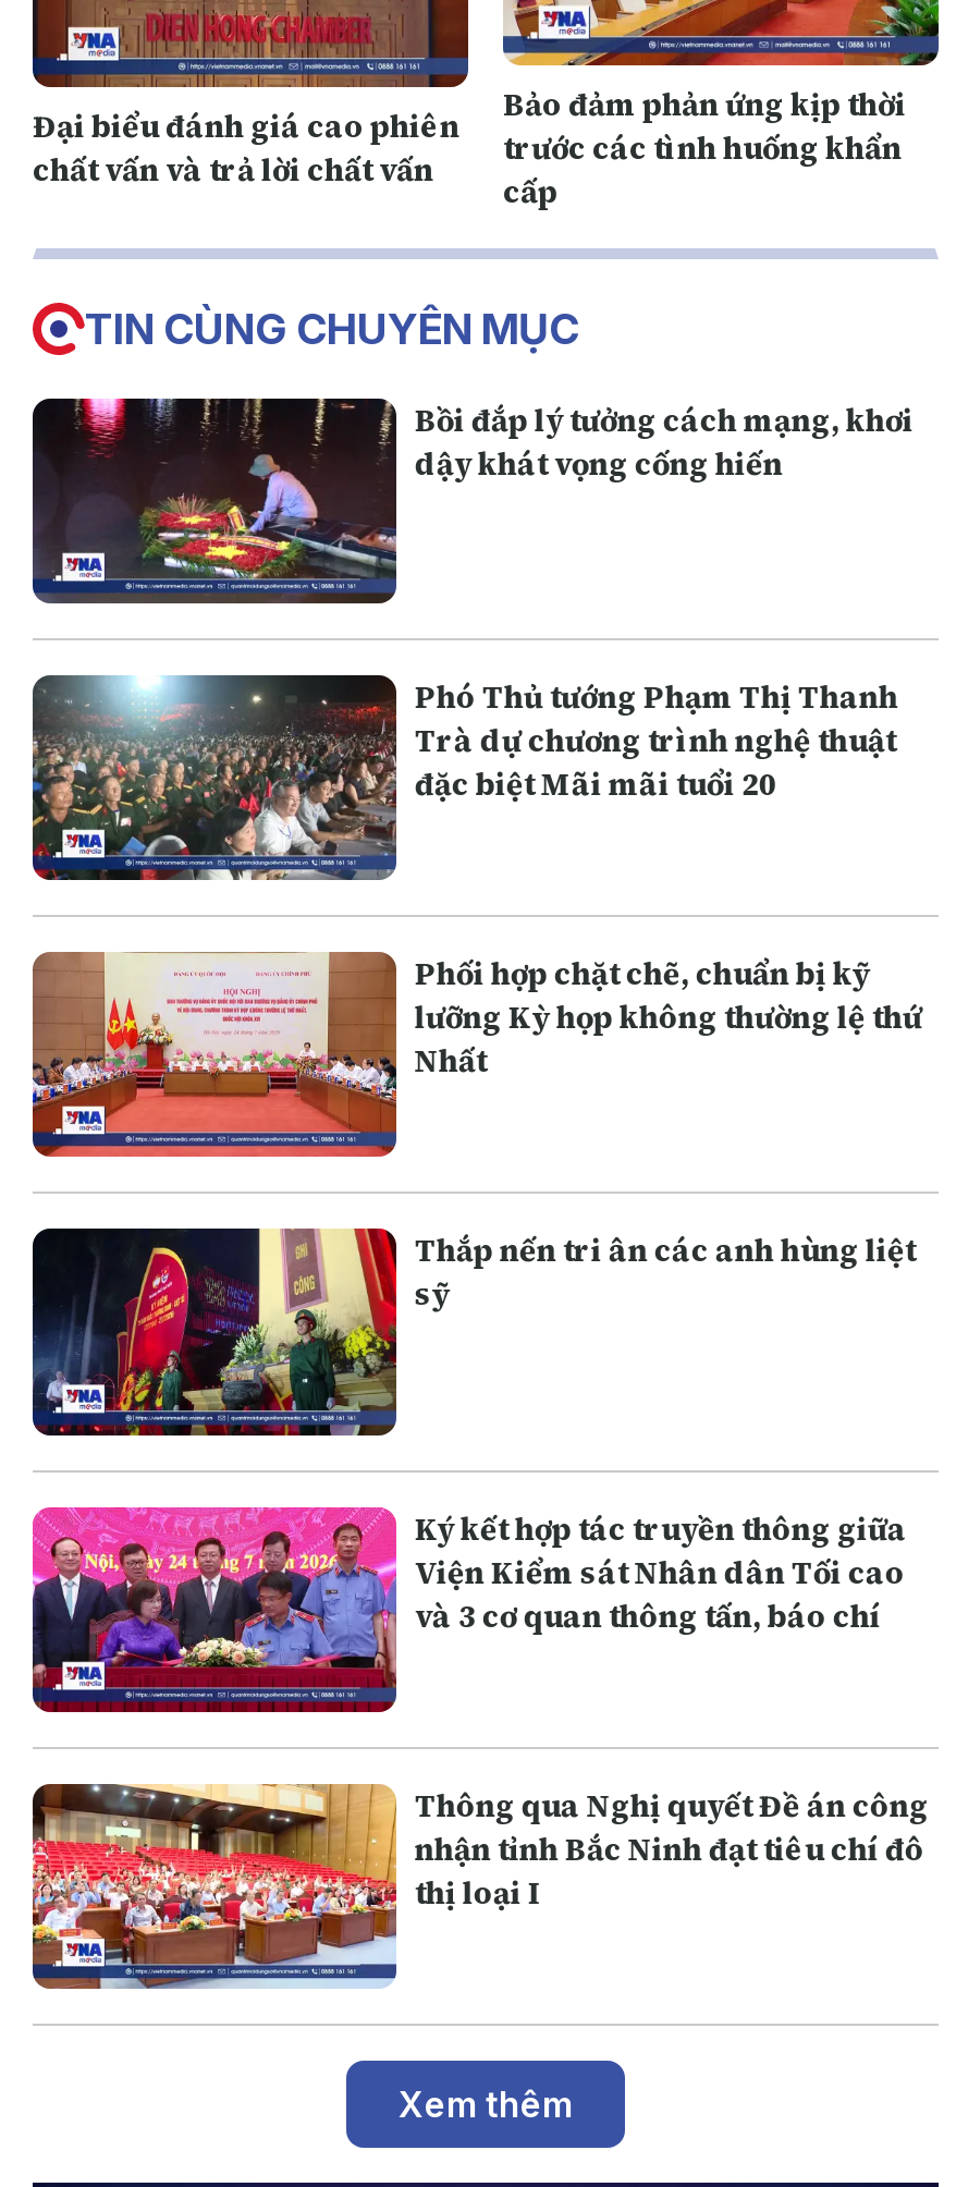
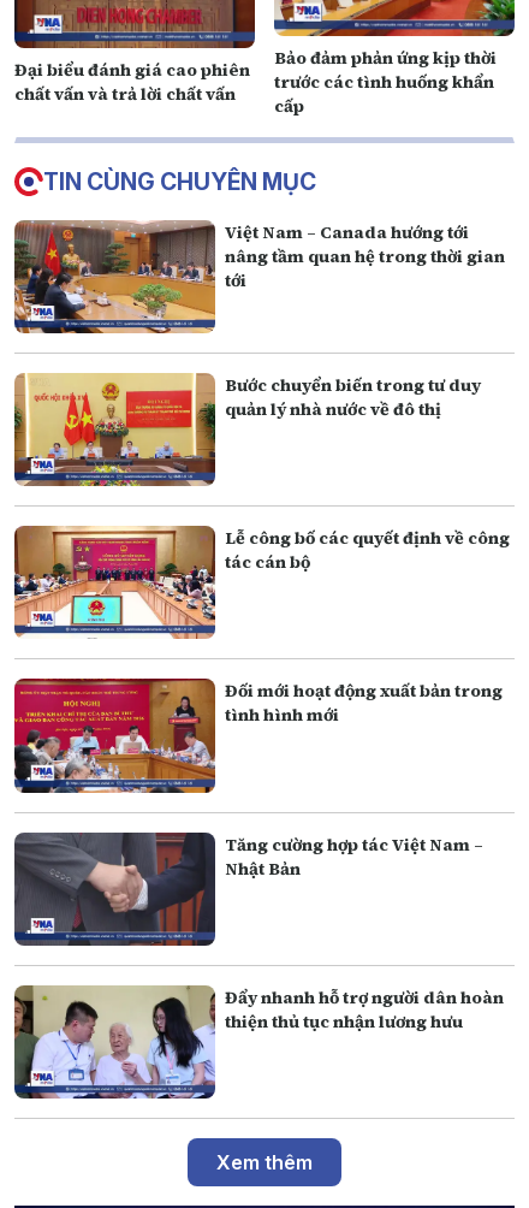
- [image]
- Bồi đắp lý tưởng cách mạng, khơi
- dậy khát vọng cống hiến
+ [image]
+ Việt Nam – Canada hướng tới
+ nâng tầm quan hệ trong thời gian
+ tới

- [image]
- Phó Thủ tướng Phạm Thị Thanh
- Trà dự chương trình nghệ thuật
- đặc biệt Mãi mãi tuổi 20
+ [image]
+ Bước chuyển biến trong tư duy
+ quản lý nhà nước về đô thị

- [image]
- Phối hợp chặt chẽ, chuẩn bị kỹ
- lưỡng Kỳ họp không thường lệ thứ
- Nhất
+ [image]
+ Lễ công bố các quyết định về công
+ tác cán bộ

- [image]
- Thắp nến tri ân các anh hùng liệt
- sỹ
+ [image]
+ Đối mới hoạt động xuất bản trong
+ tình hình mới

- [image]
- Ký kết hợp tác truyền thông giữa
- Viện Kiểm sát Nhân dân Tối cao
- và 3 cơ quan thông tấn, báo chí
+ [image]
+ Tăng cường hợp tác Việt Nam –
+ Nhật Bản

- [image]
- Thông qua Nghị quyết Đề án công
- nhận tỉnh Bắc Ninh đạt tiêu chí đô
- thị loại I
+ [image]
+ Đẩy nhanh hỗ trợ người dân hoàn
+ thiện thủ tục nhận lương hưu
